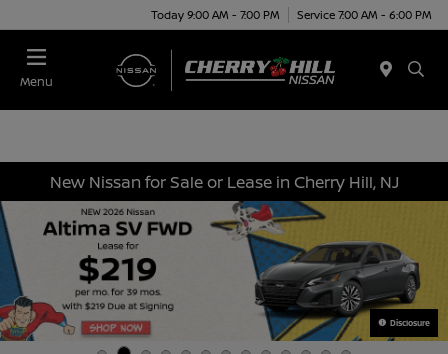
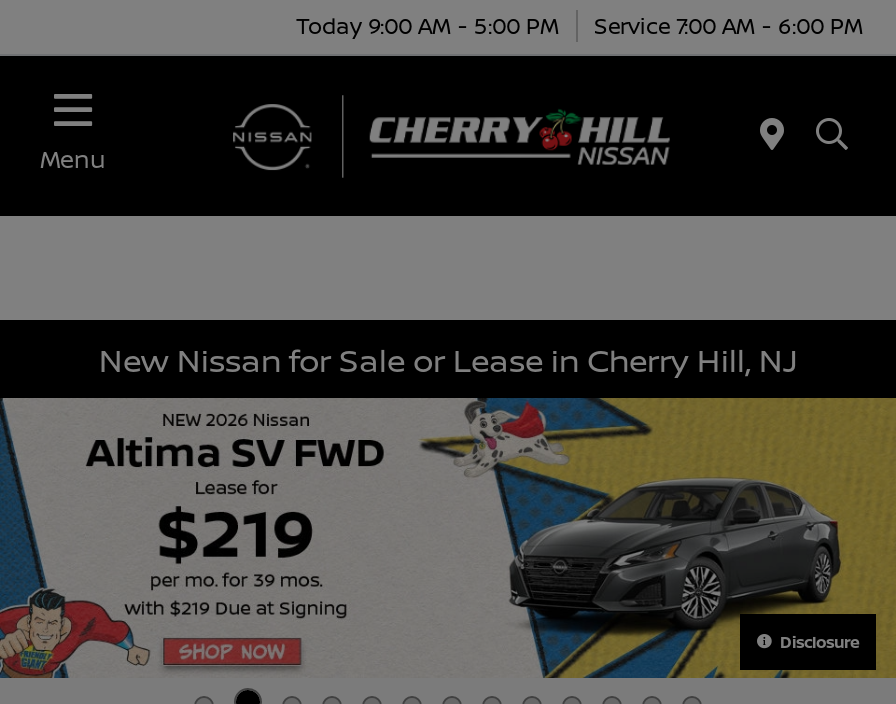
- Today 9:00 AM - 7:00 PM Service 7:00 AM - 6:00 PM
+ Today 9:00 AM - 5:00 PM Service 7:00 AM - 6:00 PM
